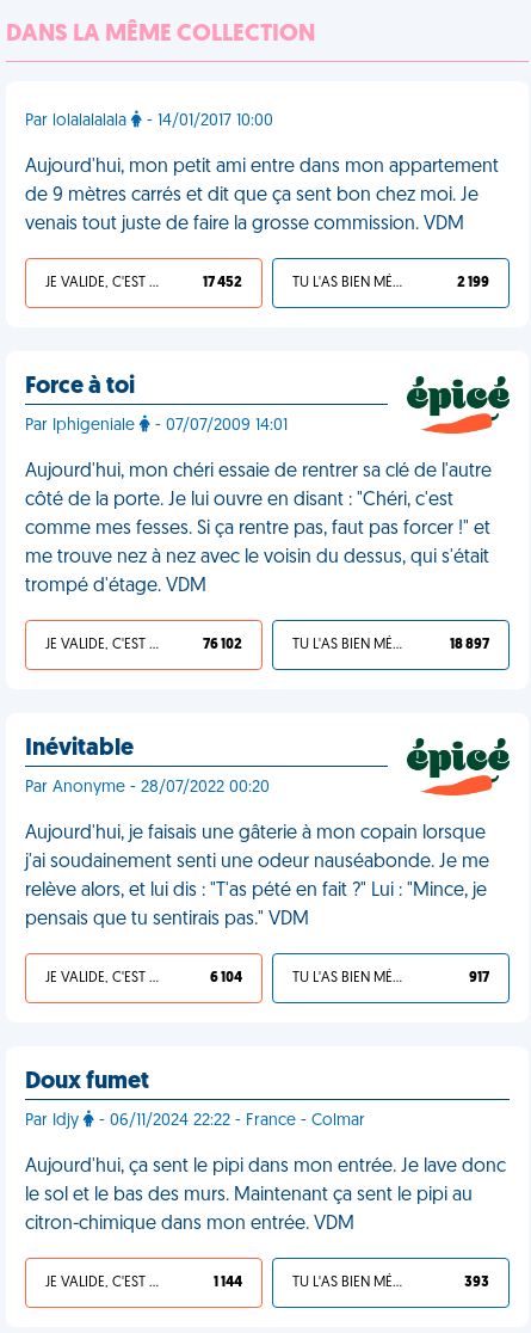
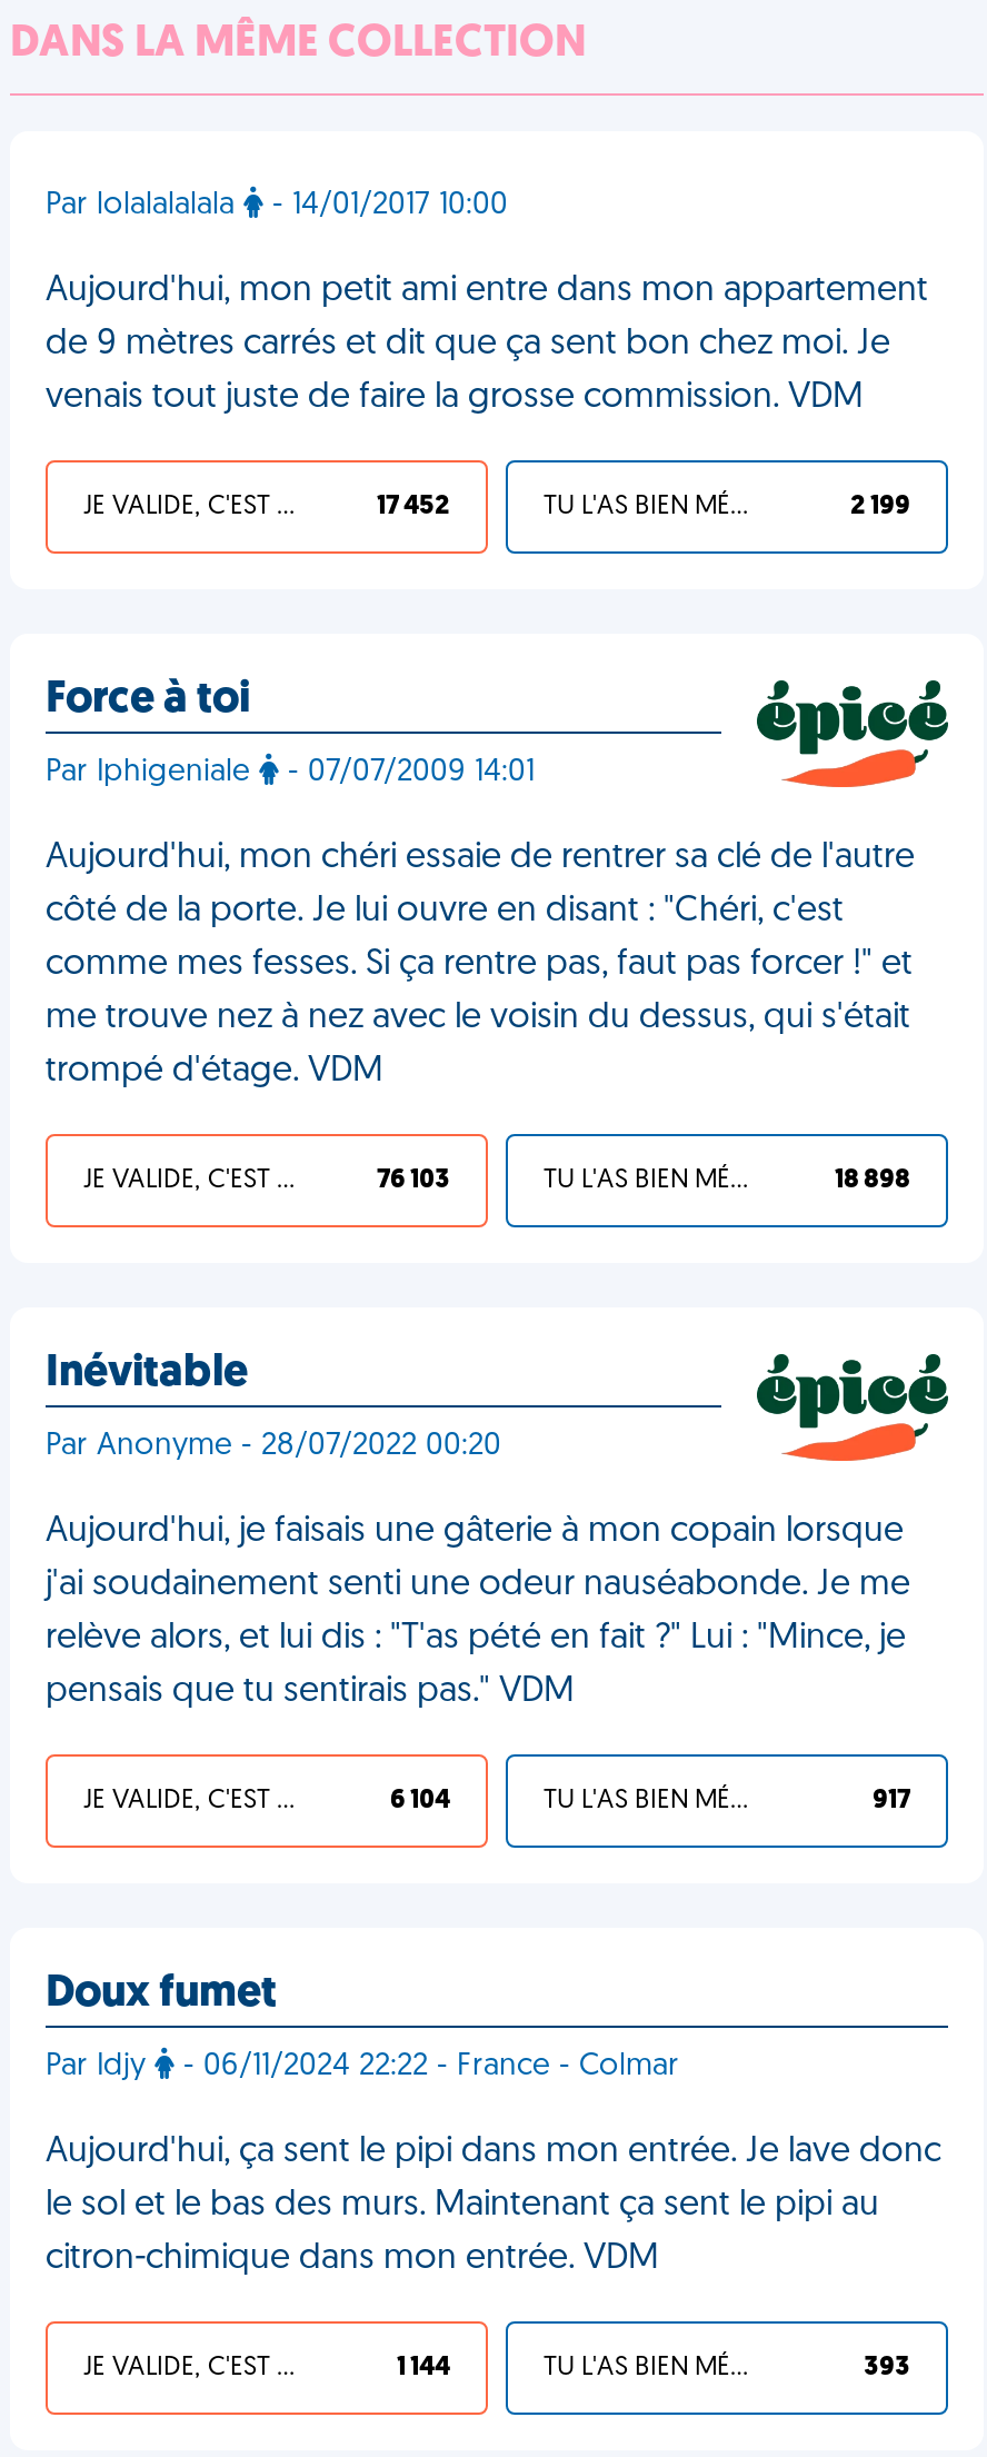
- 76 102
+ 76 103

- 18 897
+ 18 898
